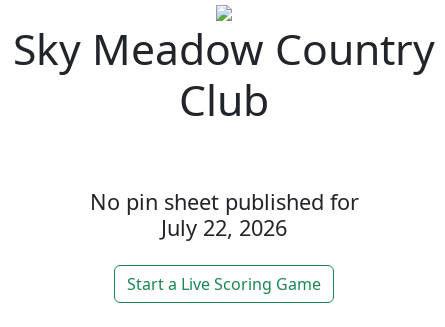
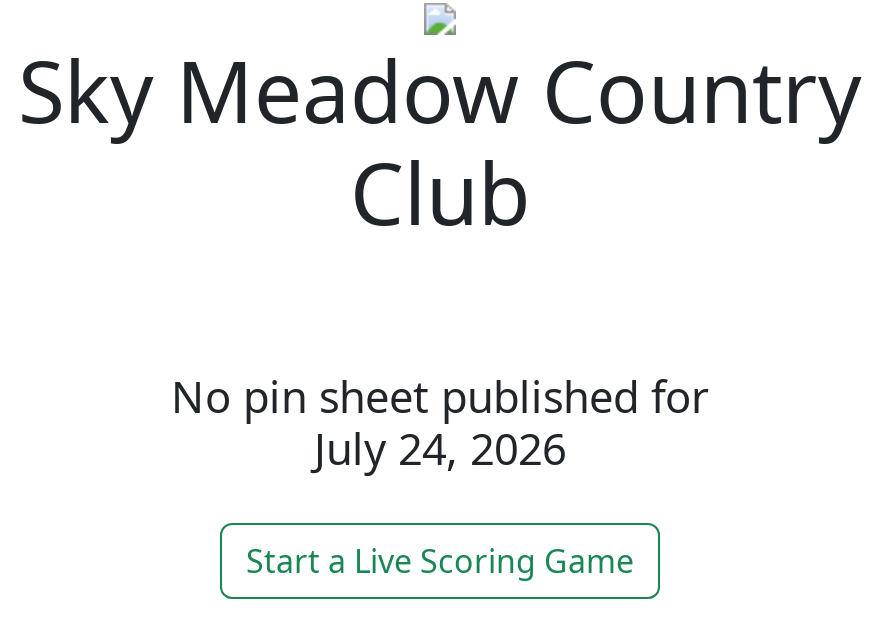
- July 22, 2026
+ July 24, 2026
